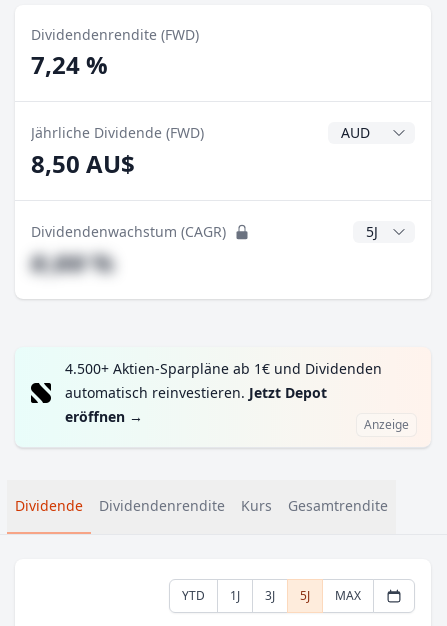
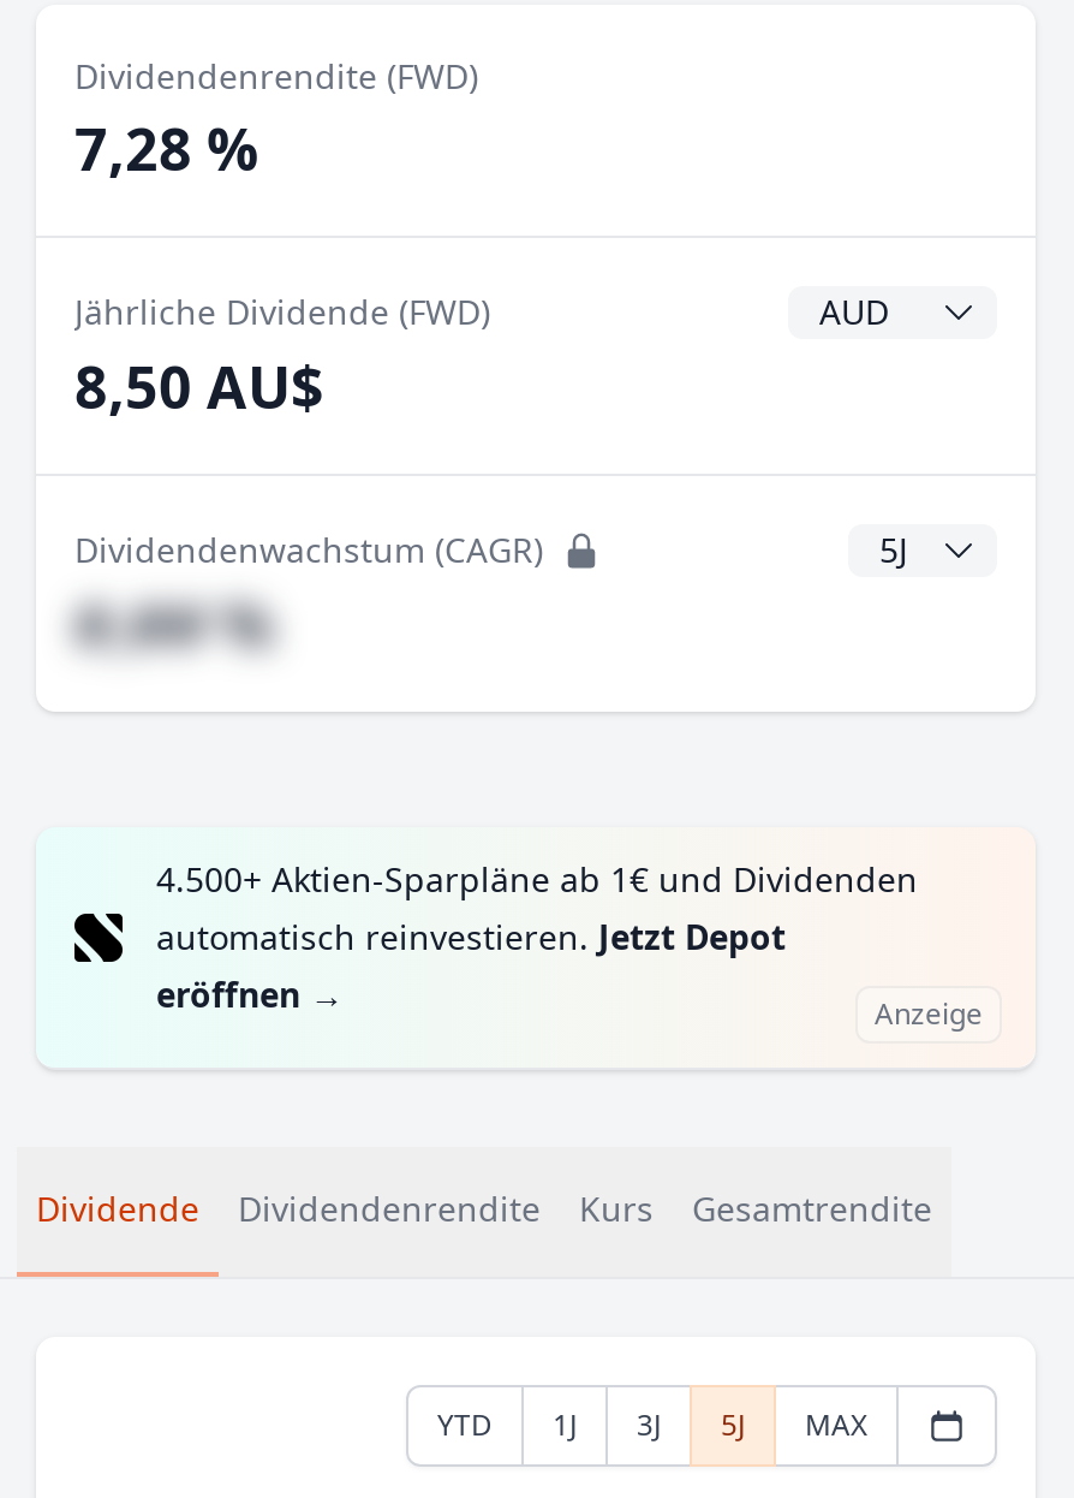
- 7,24 %
+ 7,28 %
